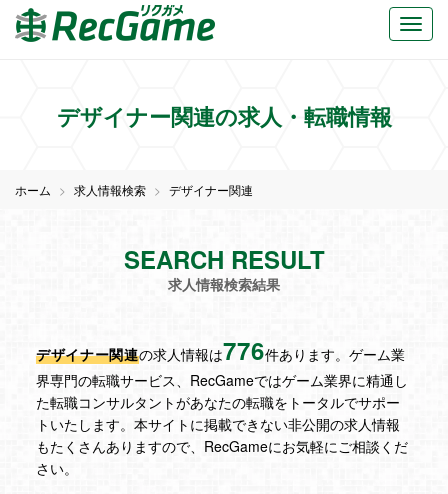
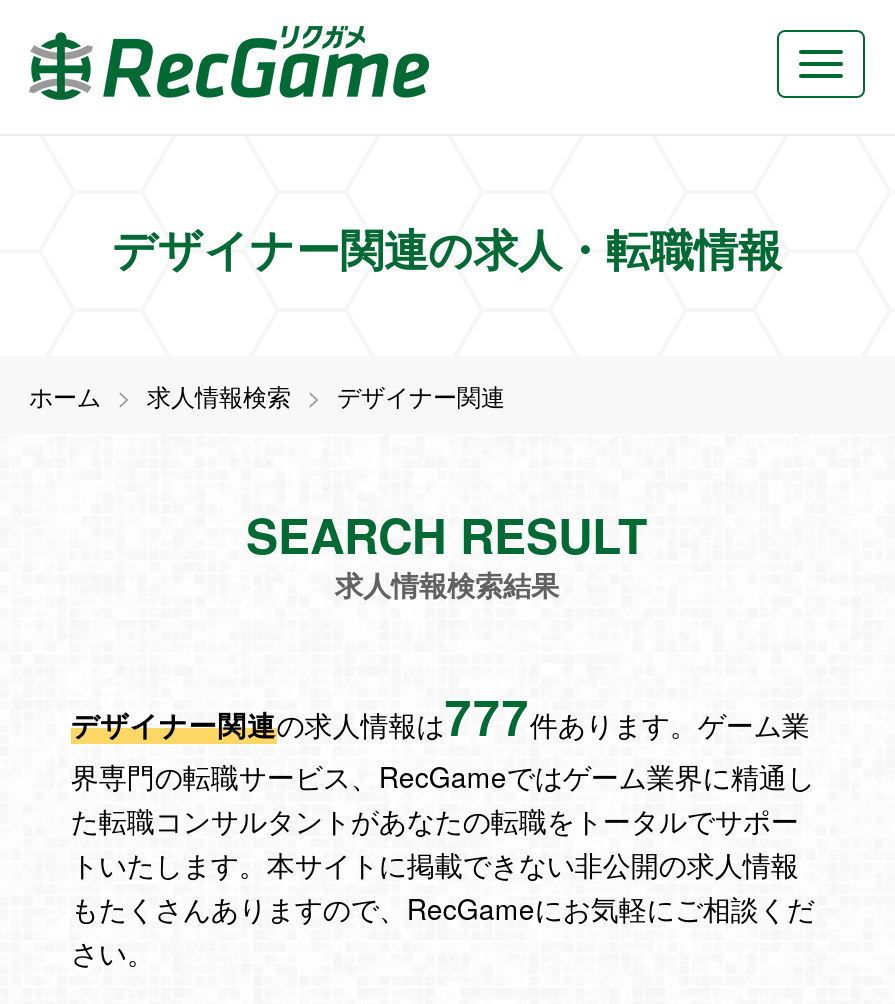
- デザイナー関連の求人情報は776件あります。ゲーム業
+ デザイナー関連の求人情報は777件あります。ゲーム業
